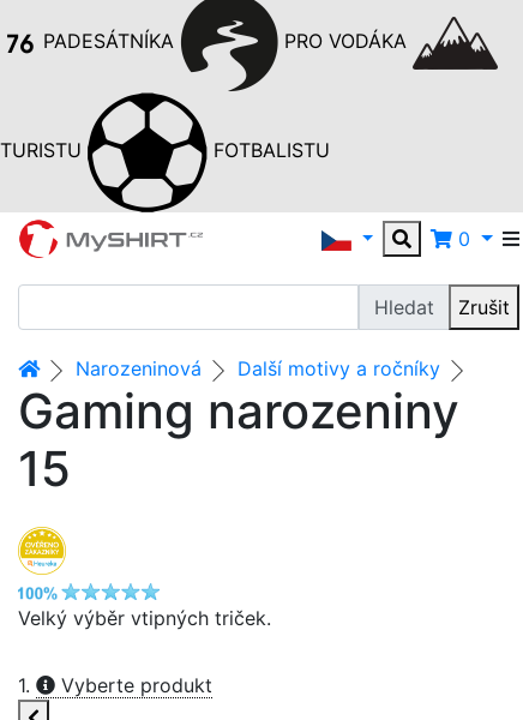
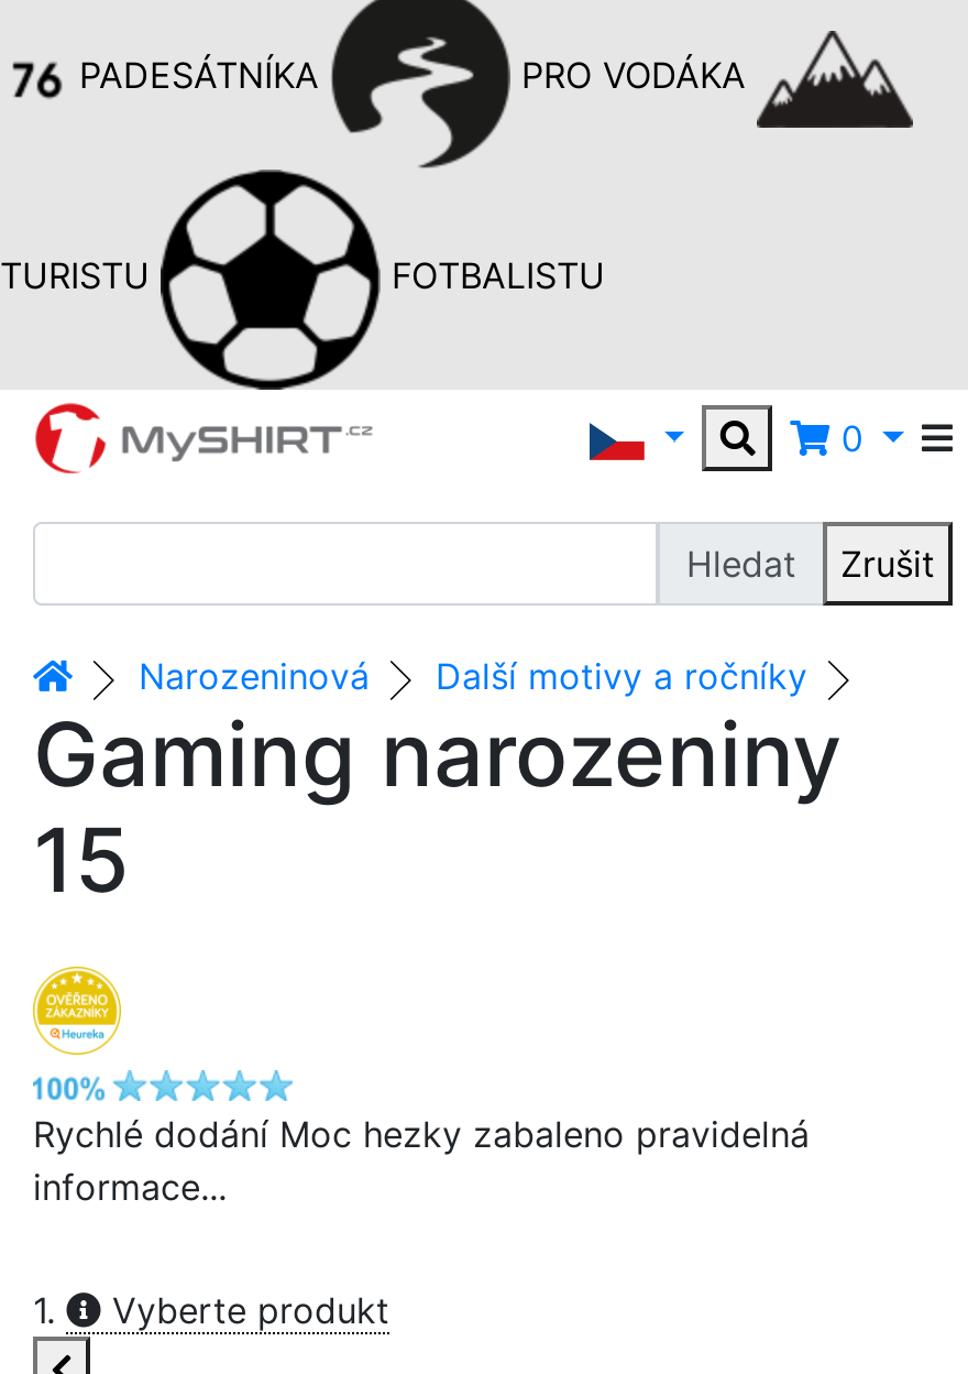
- Velký výběr vtipných triček.
+ Rychlé dodání Moc hezky zabaleno pravidelná
+ informace...
